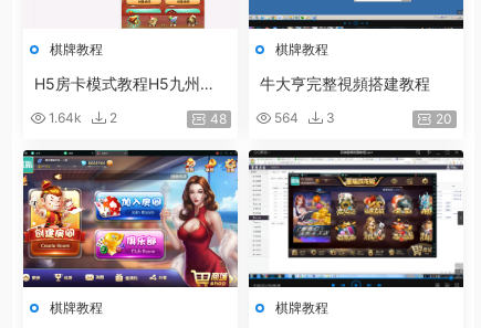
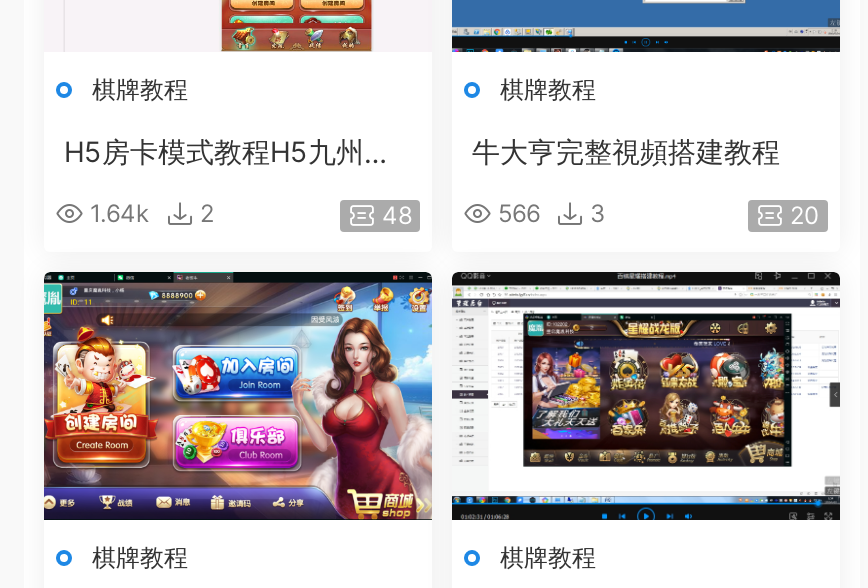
- 564 3
+ 566 3
